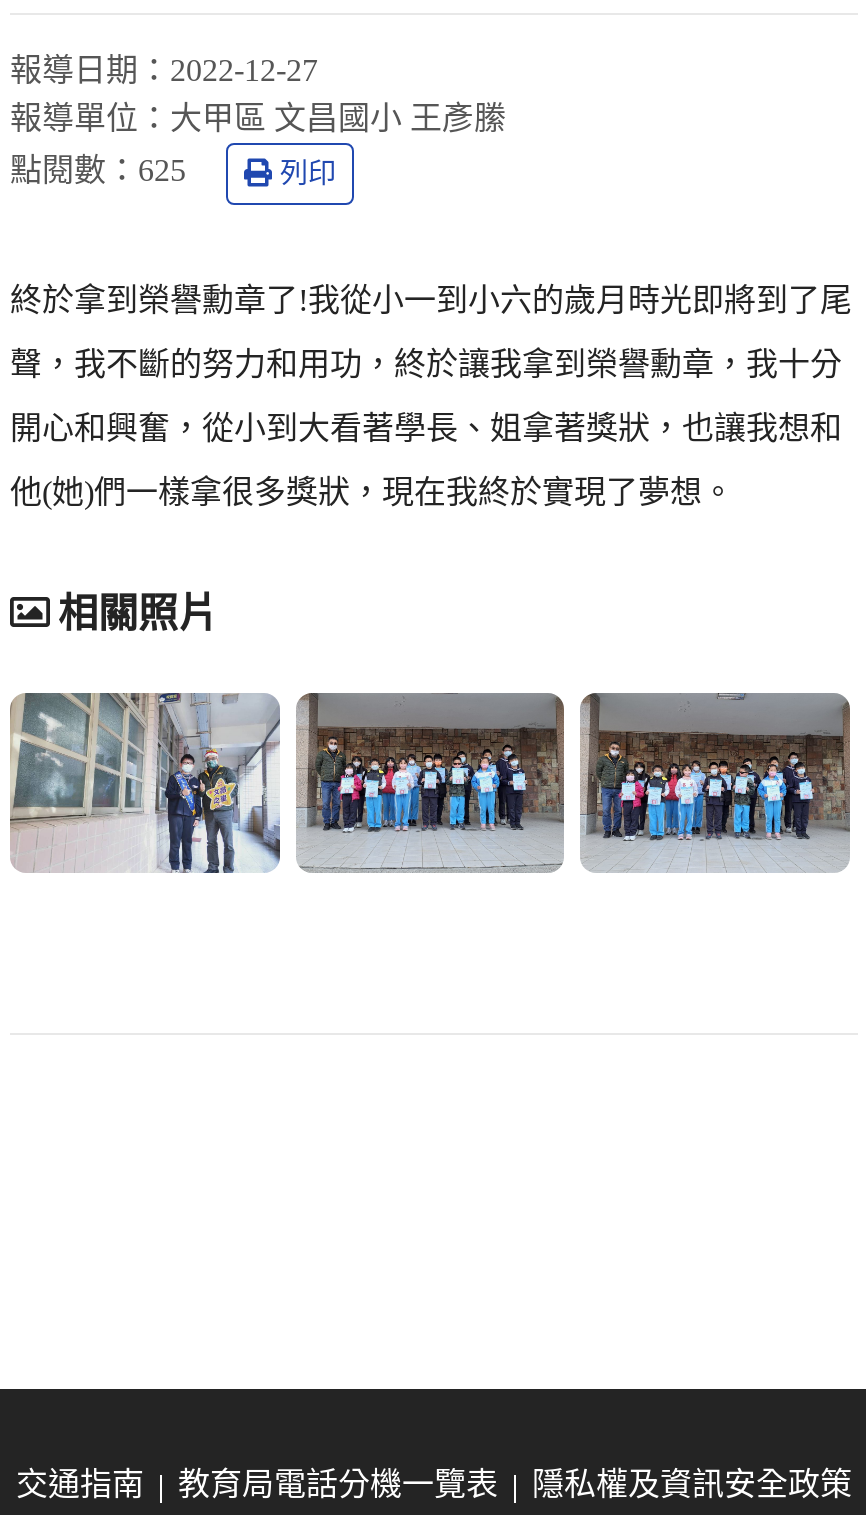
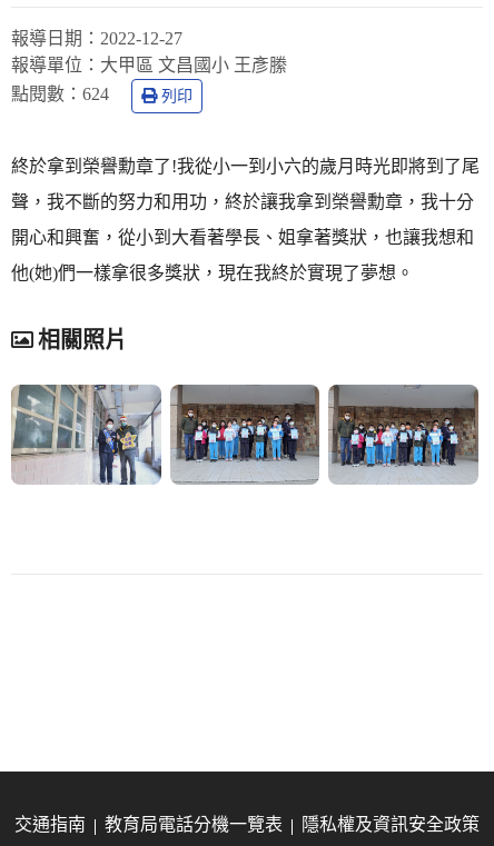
- 點閱數：625
+ 點閱數：624
